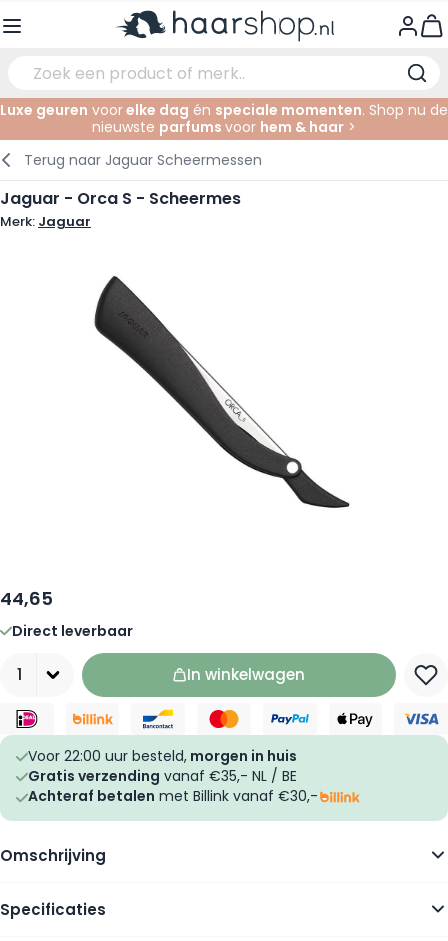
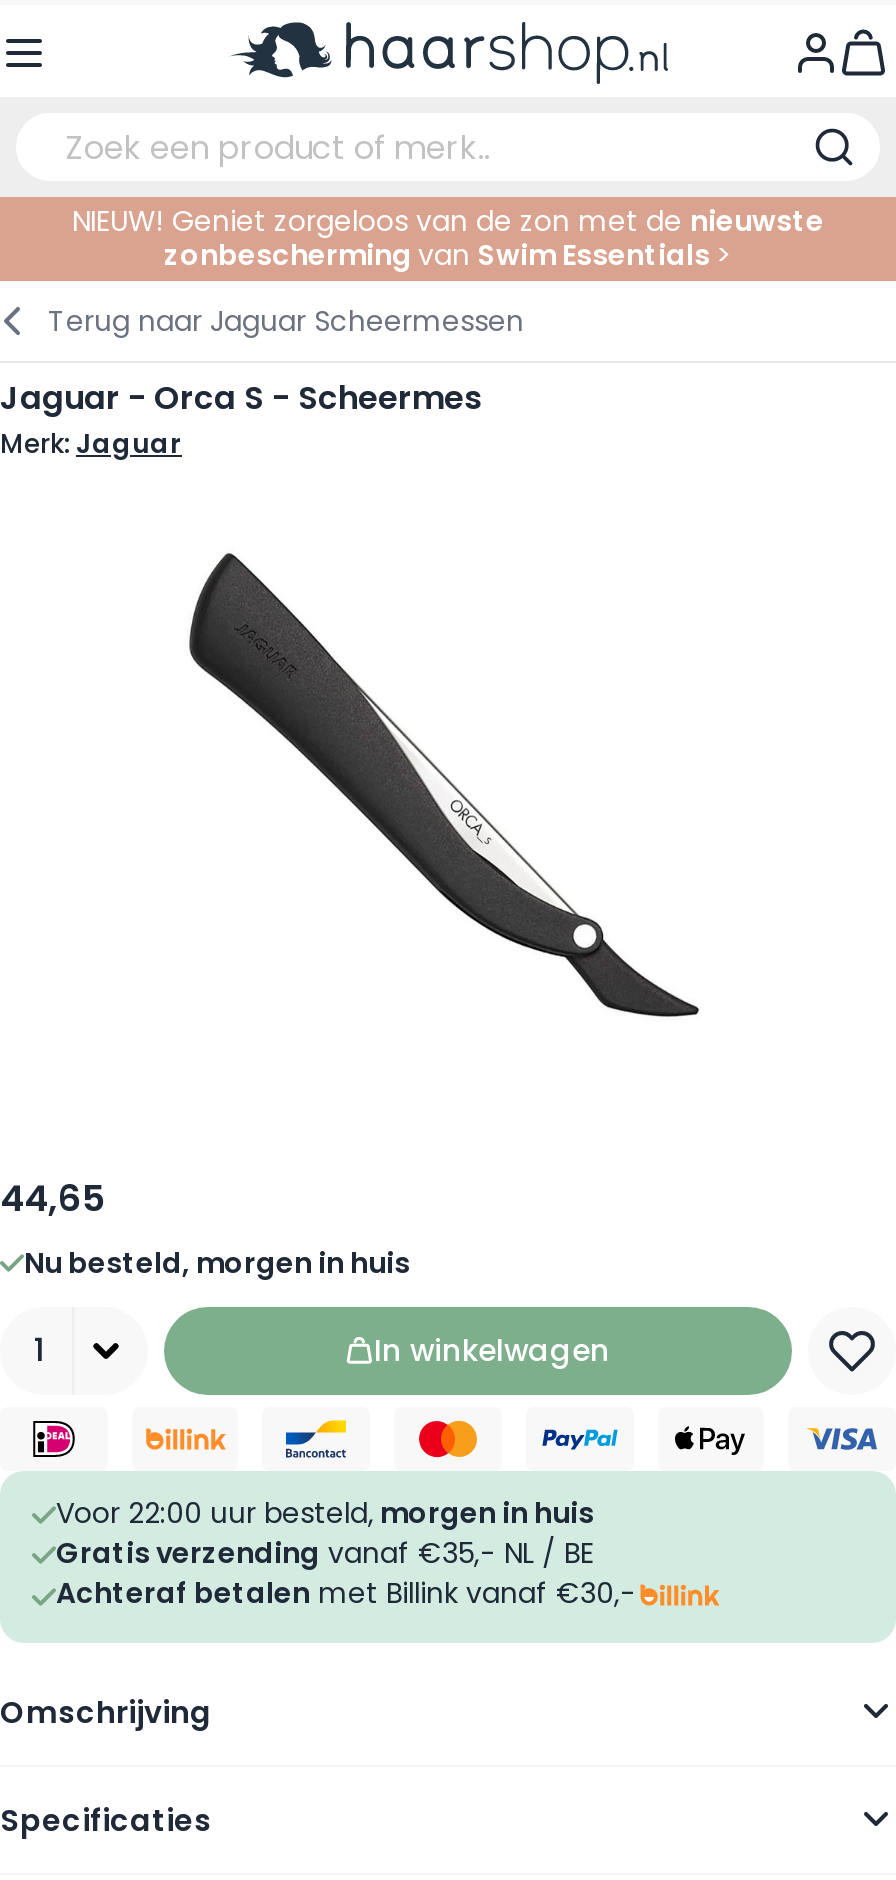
- Luxe geuren voorelke dag én speciale momenten. Shop nu de
- nieuwste parfumsvoor hem & haar >
+ NIEUW! Geniet zorgeloos van de zon met de nieuwste
+ zonbescherming van Swim Essentials >

- Direct leverbaar
+ Nu besteld, morgen in huis
